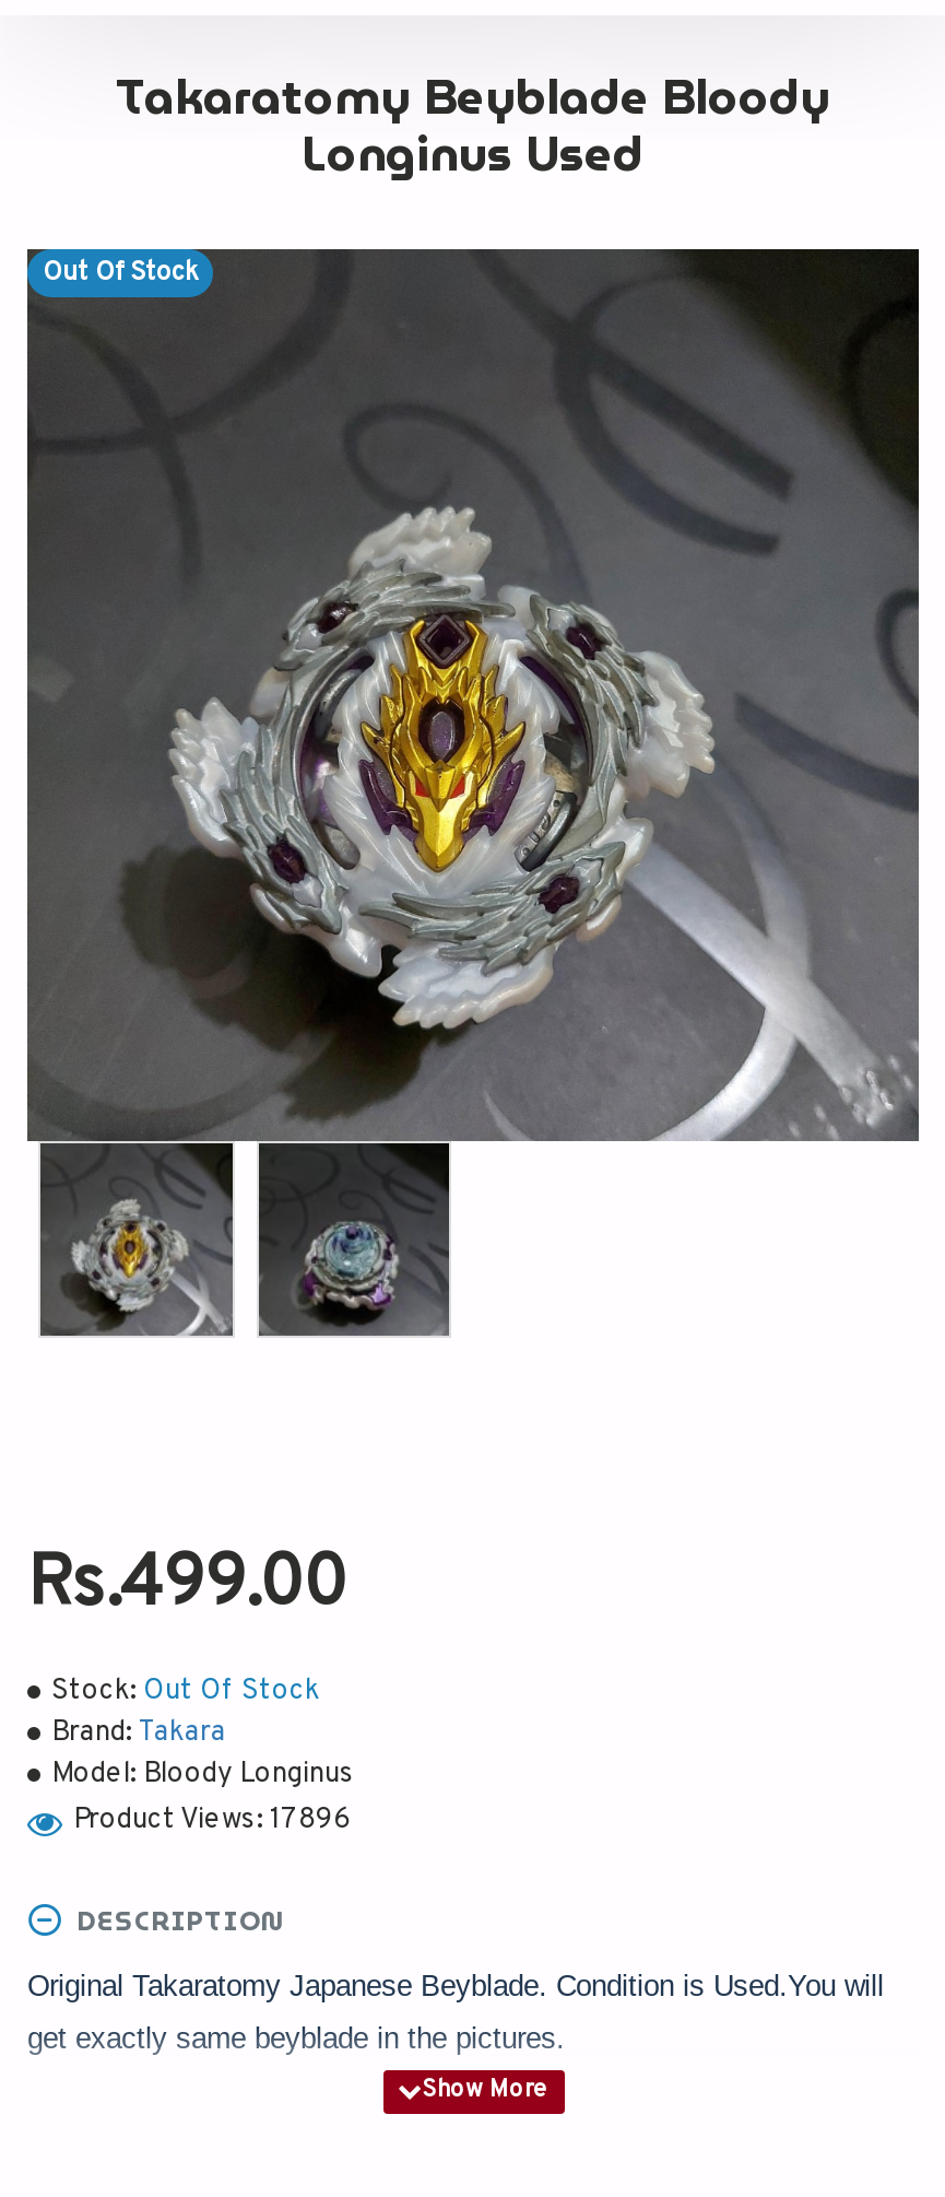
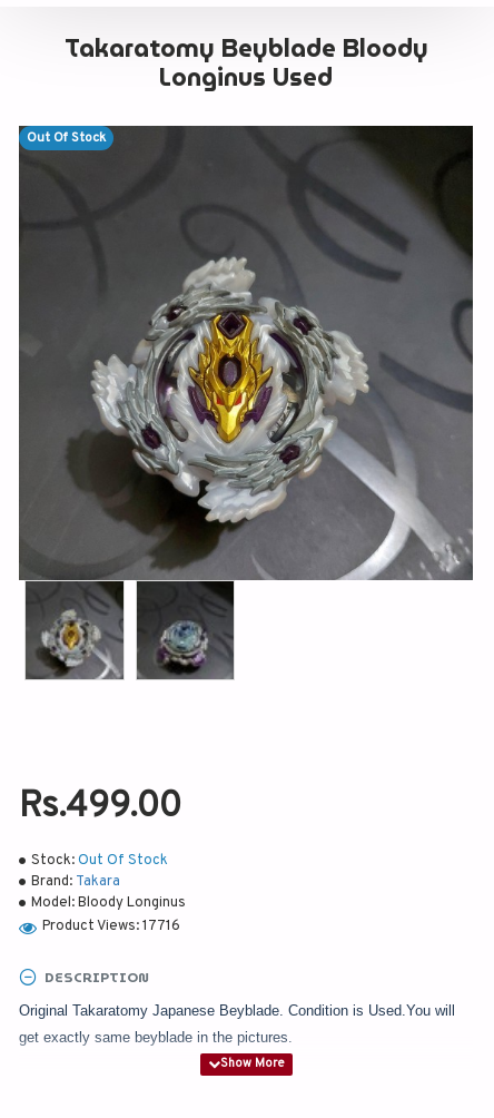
- Product Views: 17896
+ Product Views: 17716
